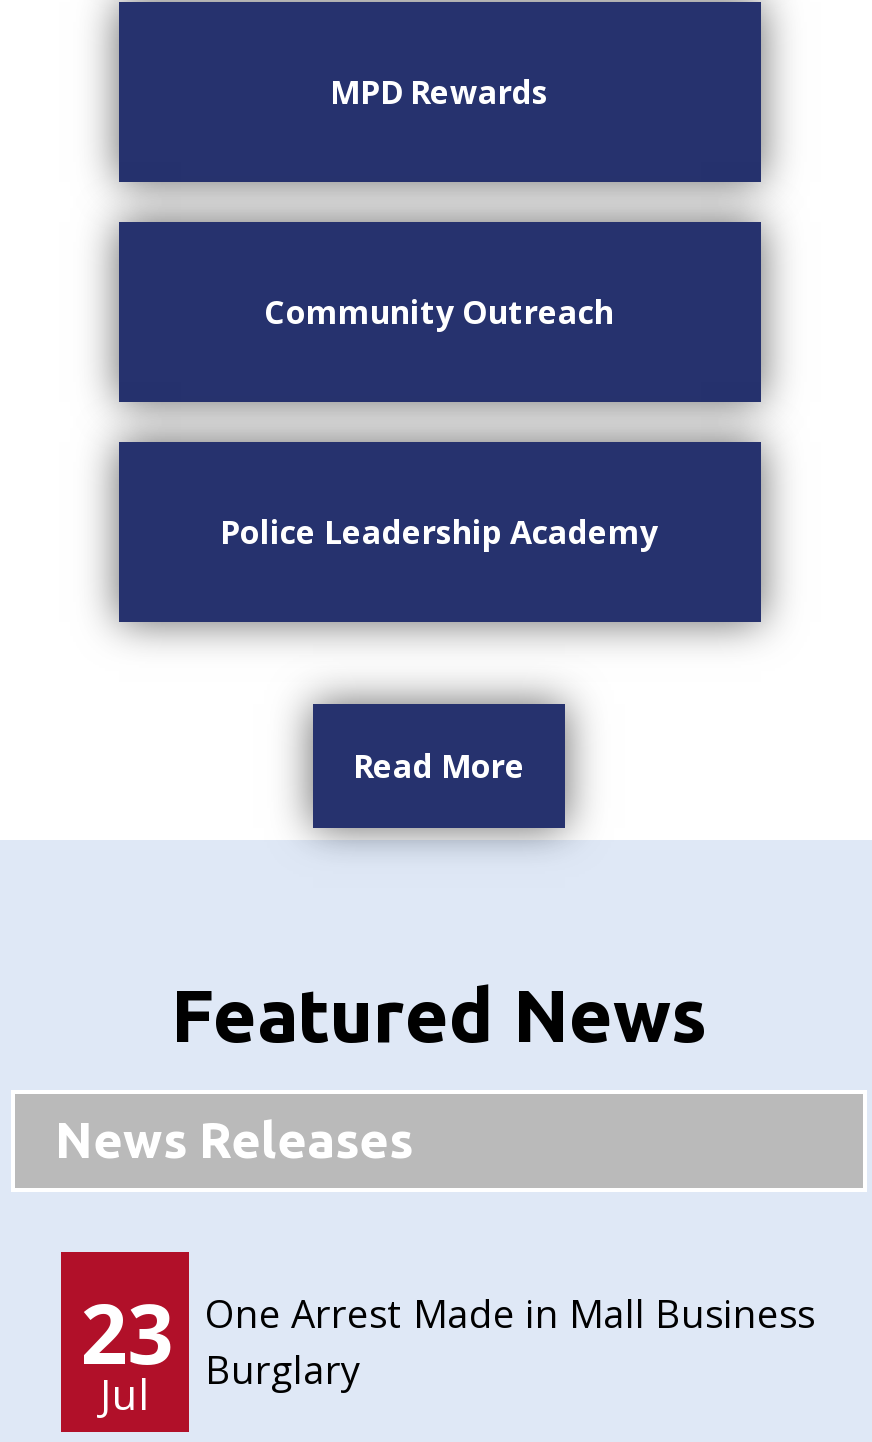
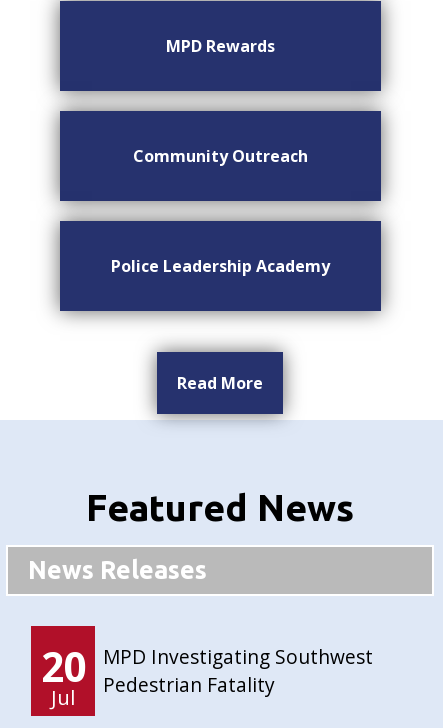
- 23
+ 20

- One Arrest Made in Mall Business
- Burglary
+ MPD Investigating Southwest
+ Pedestrian Fatality
